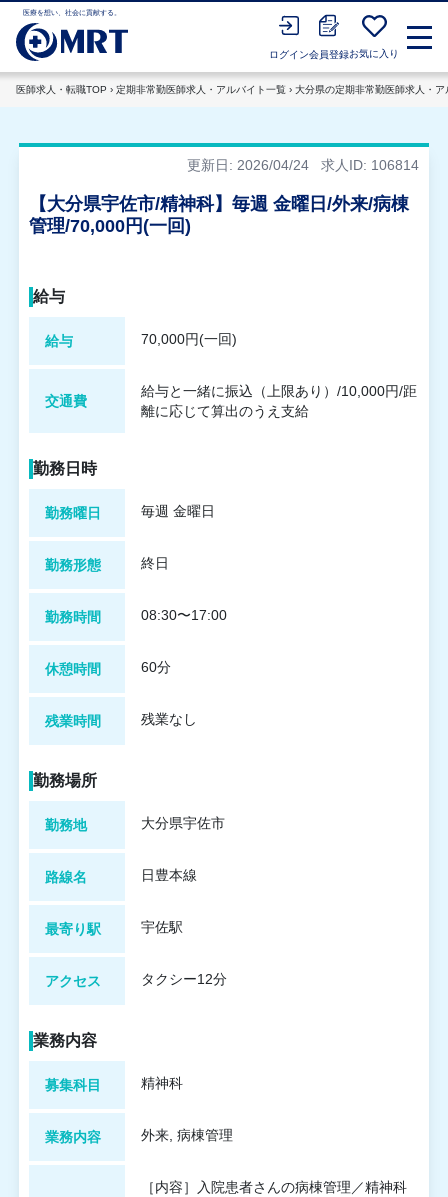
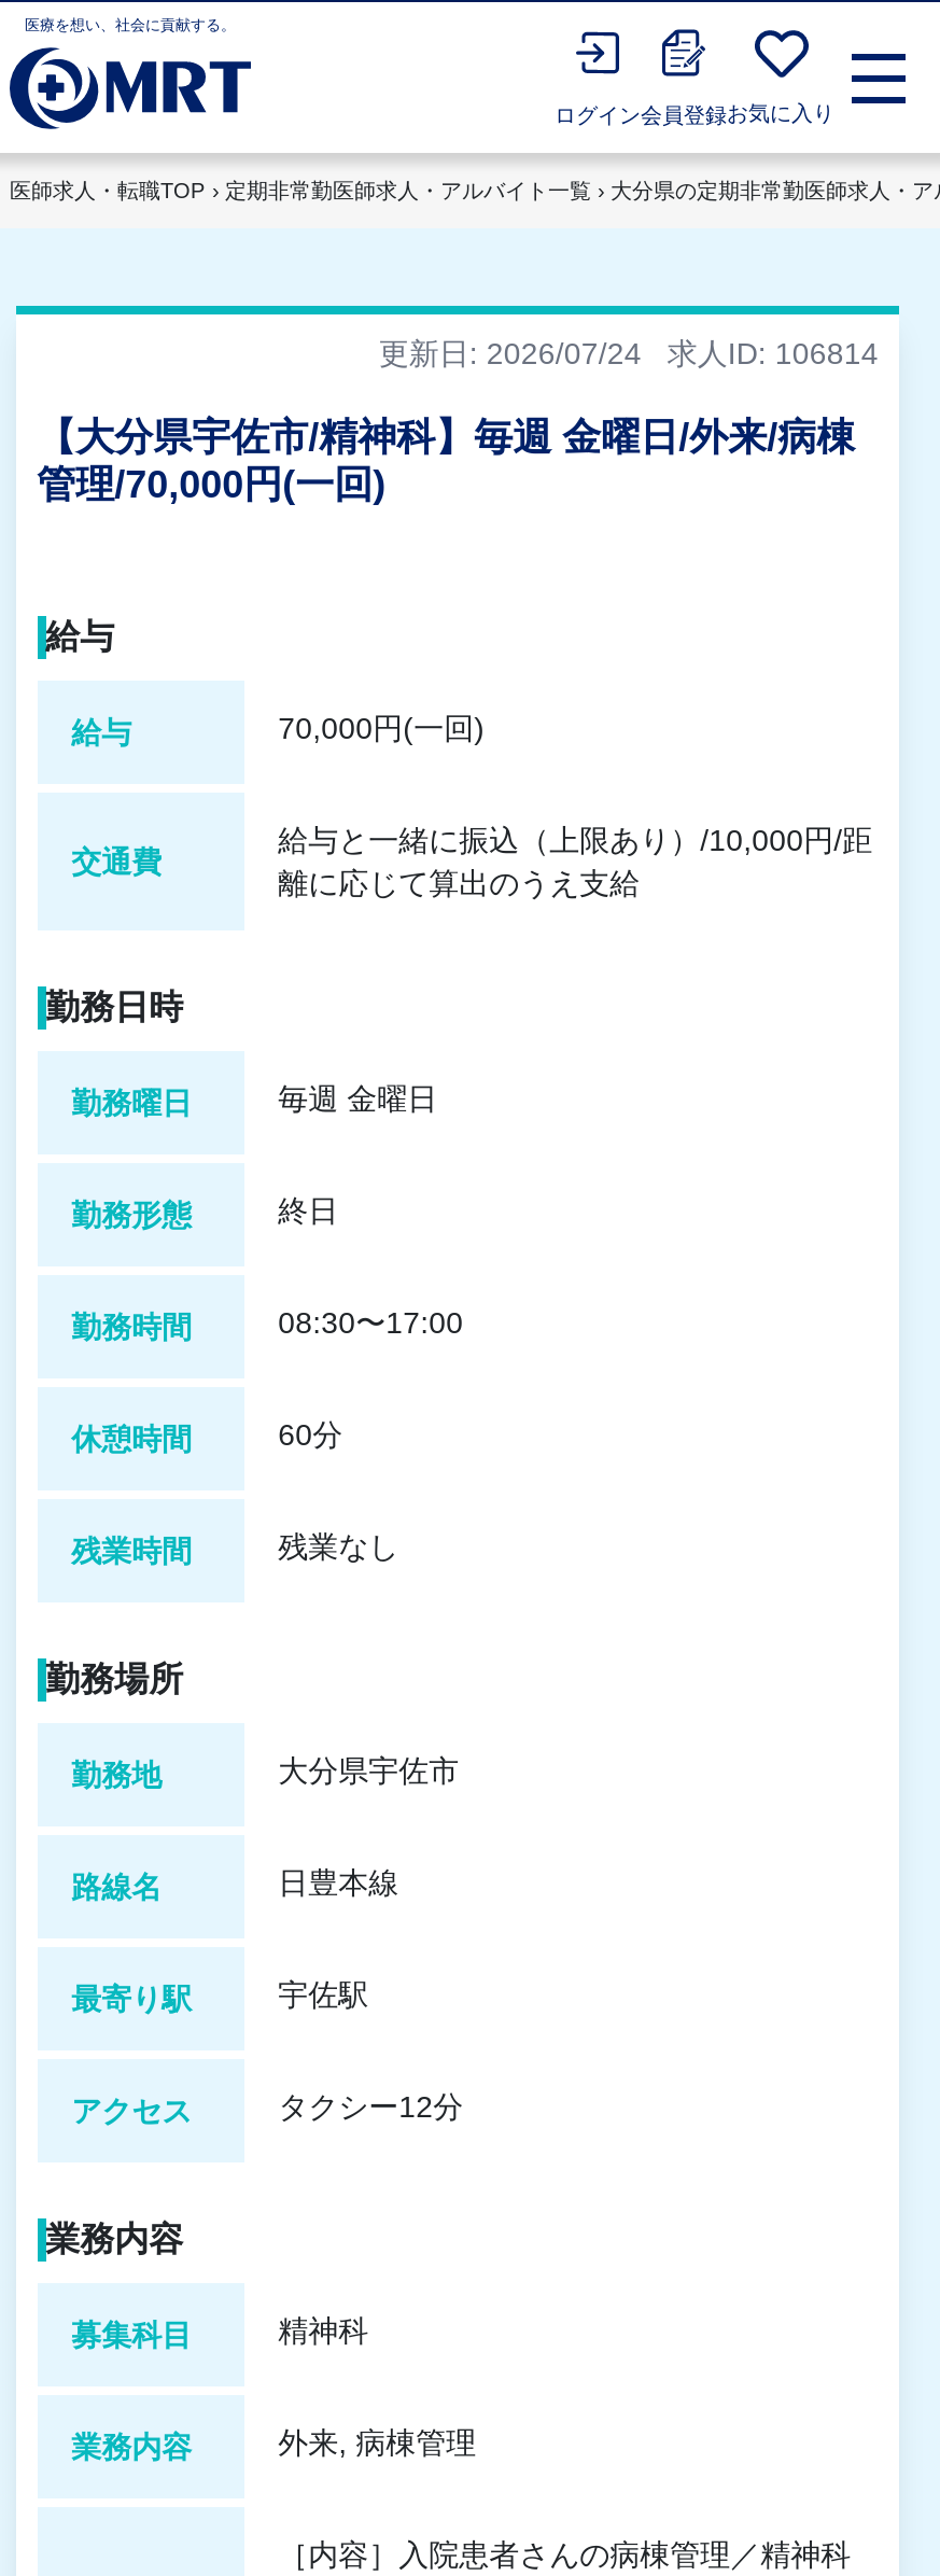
- 更新日: 2026/04/24 求人ID: 106814
+ 更新日: 2026/07/24 求人ID: 106814
